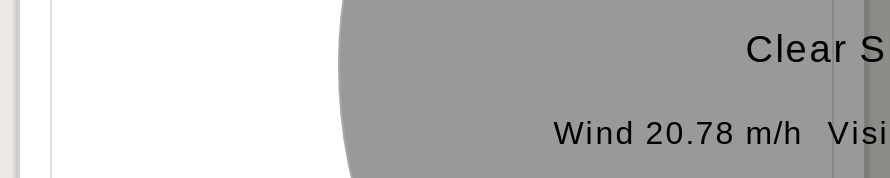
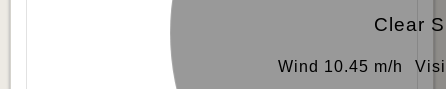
- Wind 20.78 m/h
+ Wind 10.45 m/h
